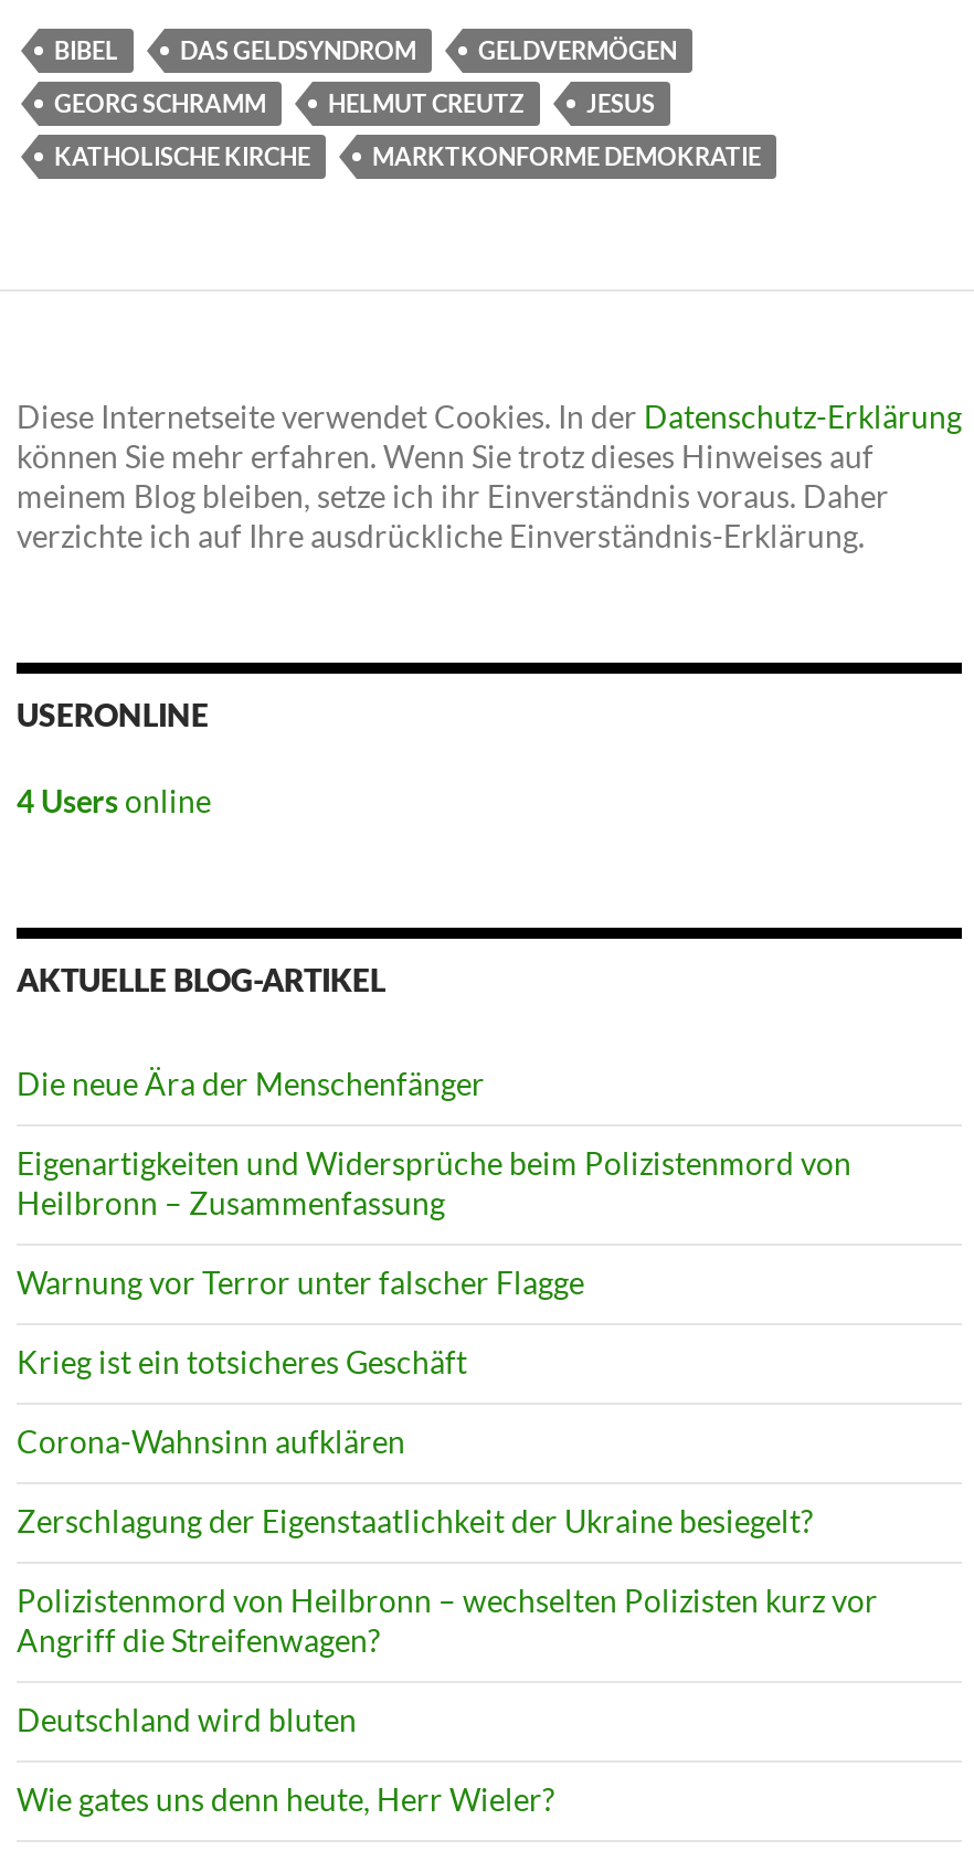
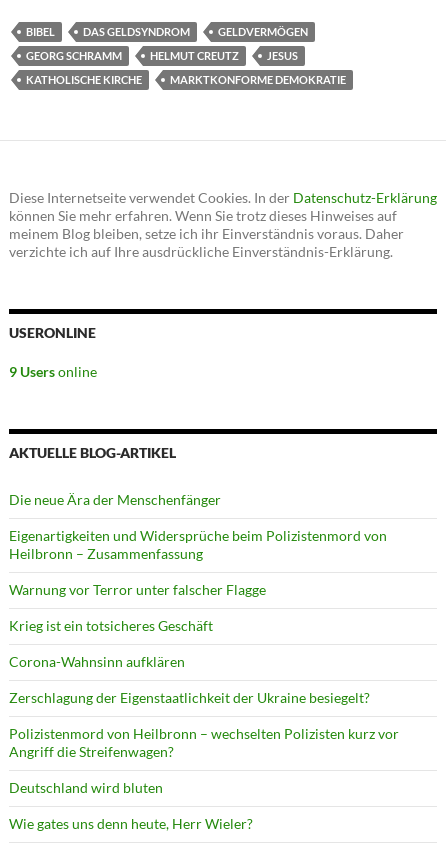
- 4 Users online
+ 9 Users online
